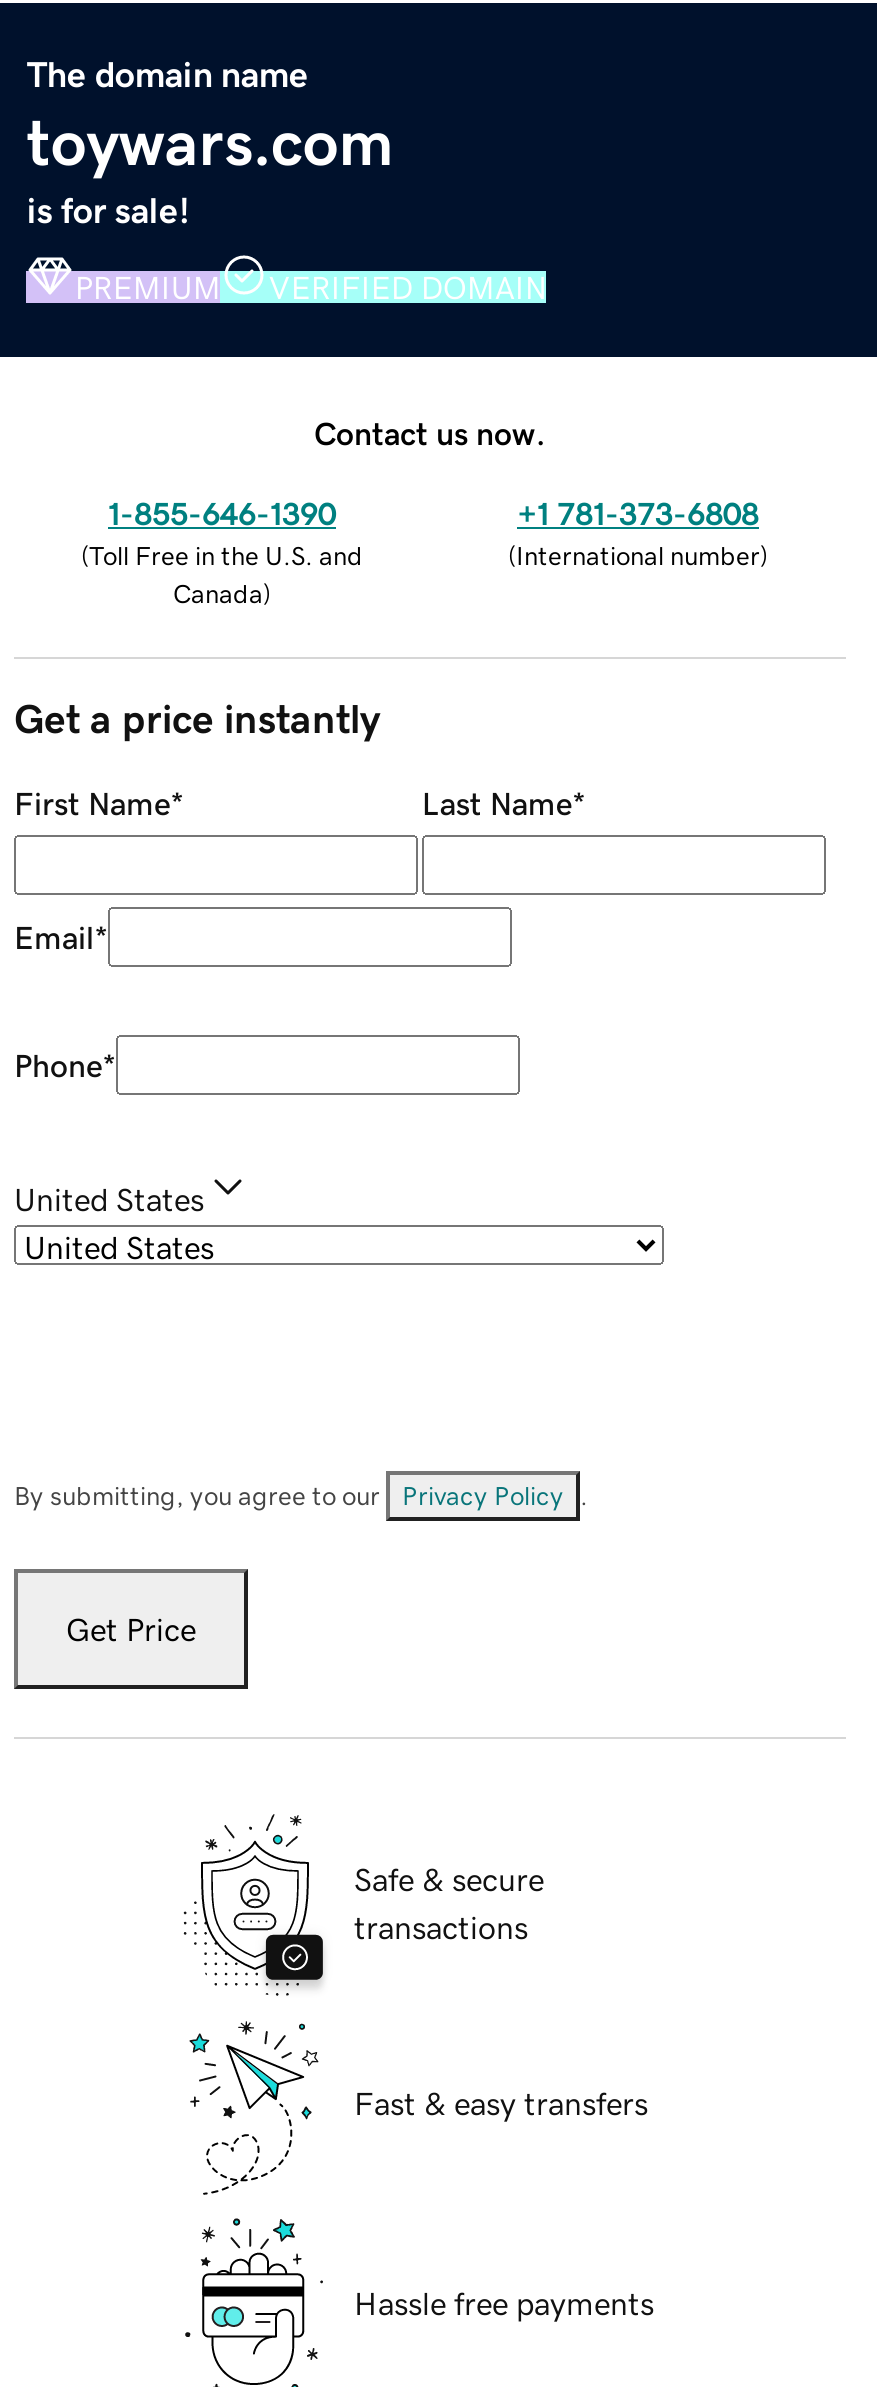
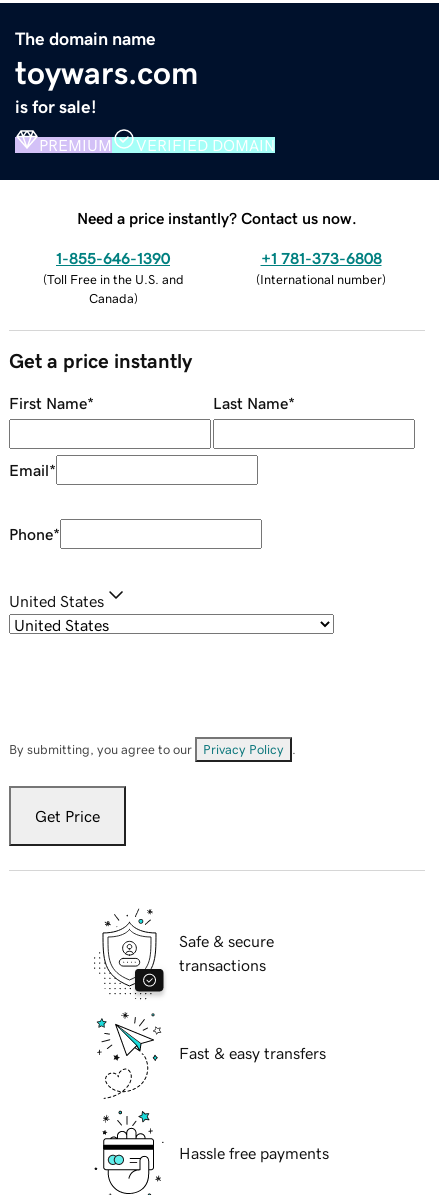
- Contact us now.
+ Need a price instantly? Contact us now.
